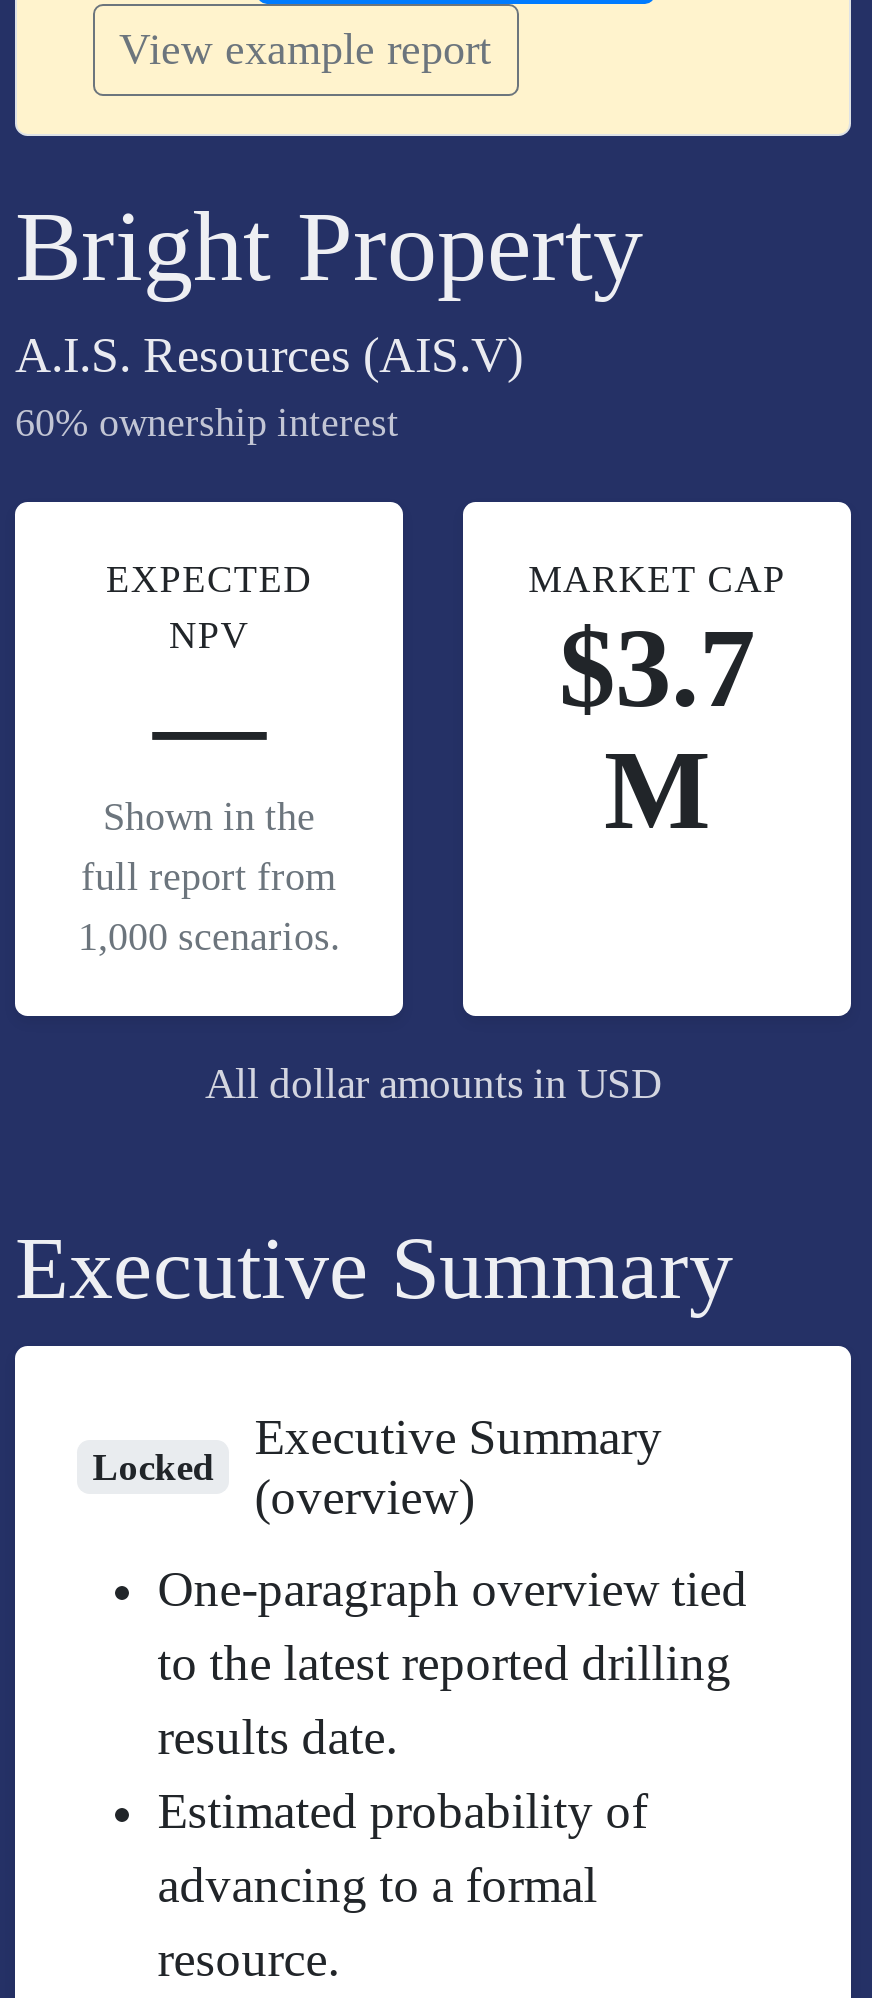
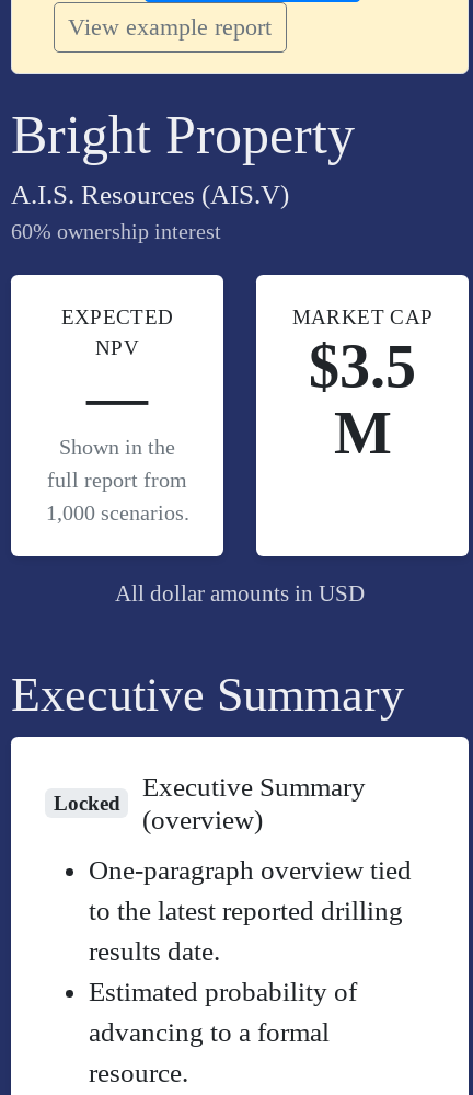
- $3.7
+ $3.5
